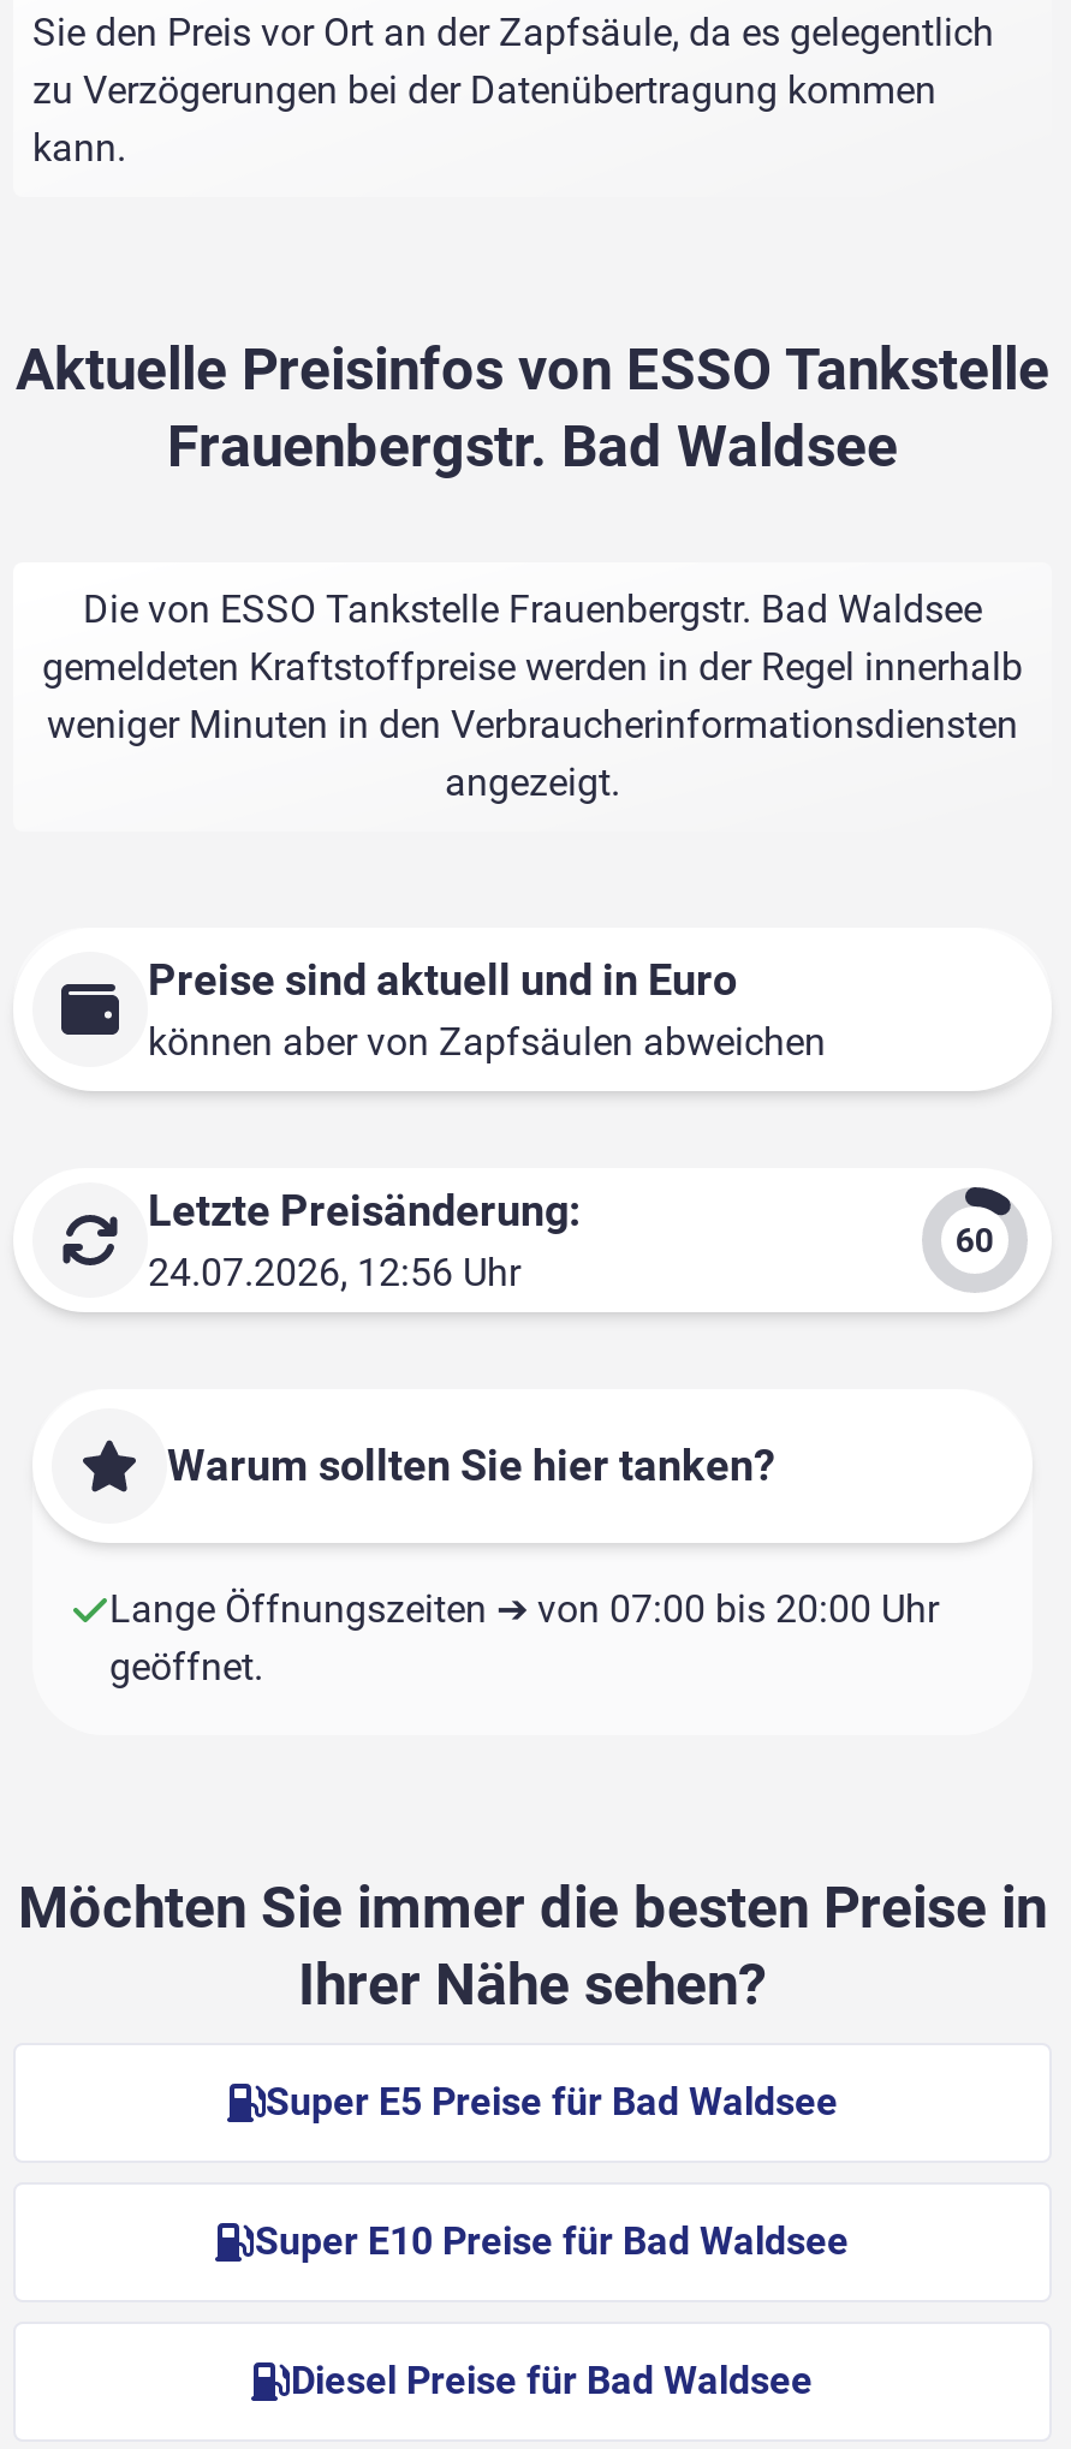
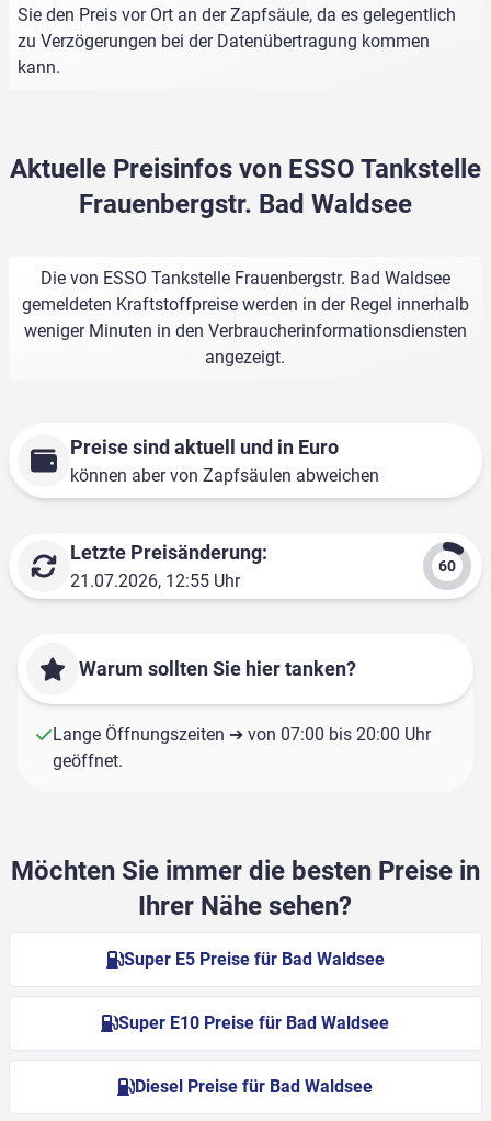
- 24.07.2026, 12:56 Uhr
+ 21.07.2026, 12:55 Uhr
